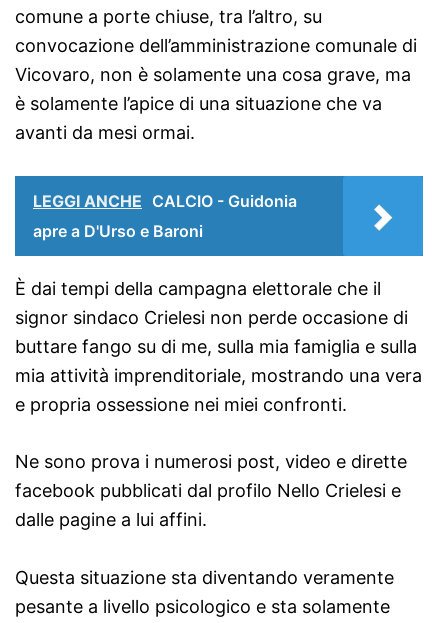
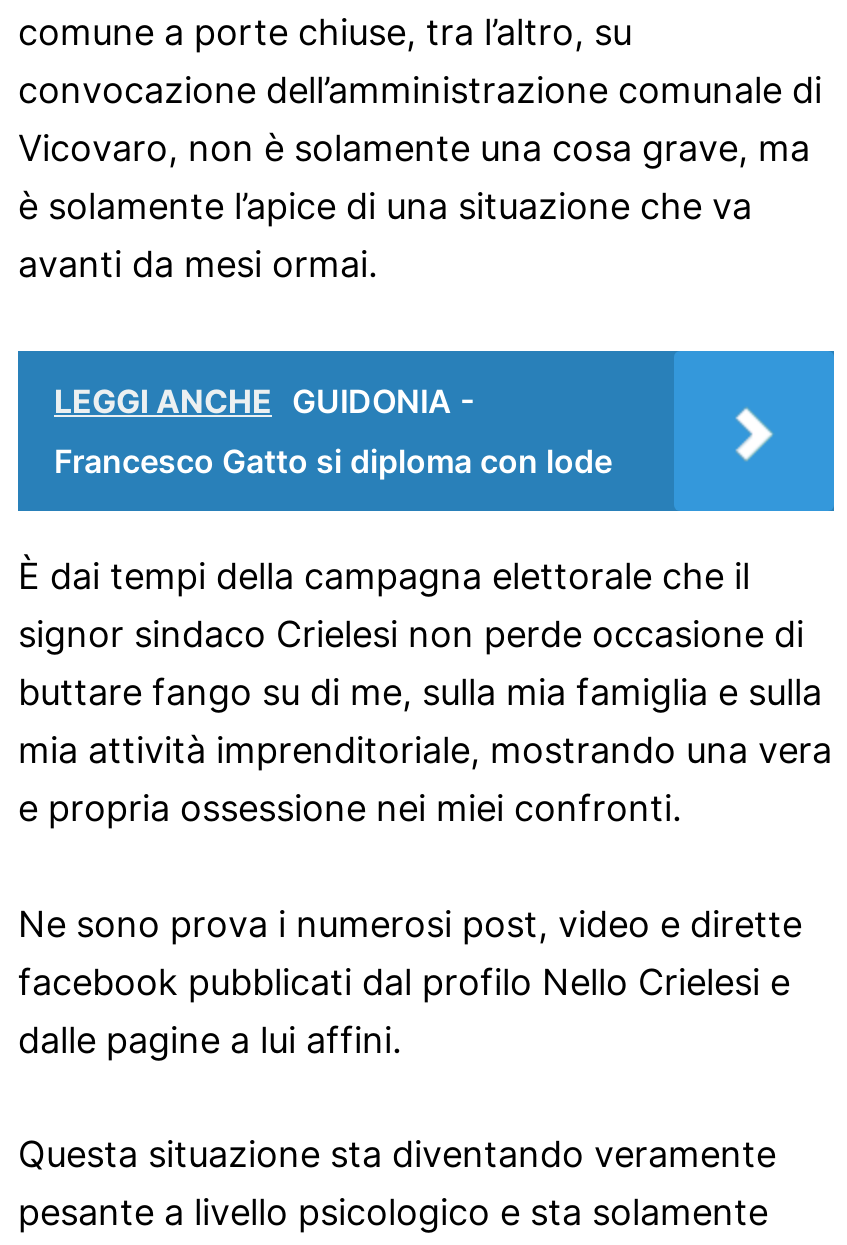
- LEGGI ANCHE CALCIO - Guidonia
+ LEGGI ANCHE GUIDONIA -

- apre a D'Urso e Baroni
+ Francesco Gatto si diploma con lode
